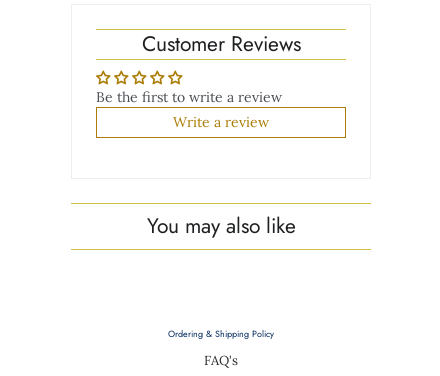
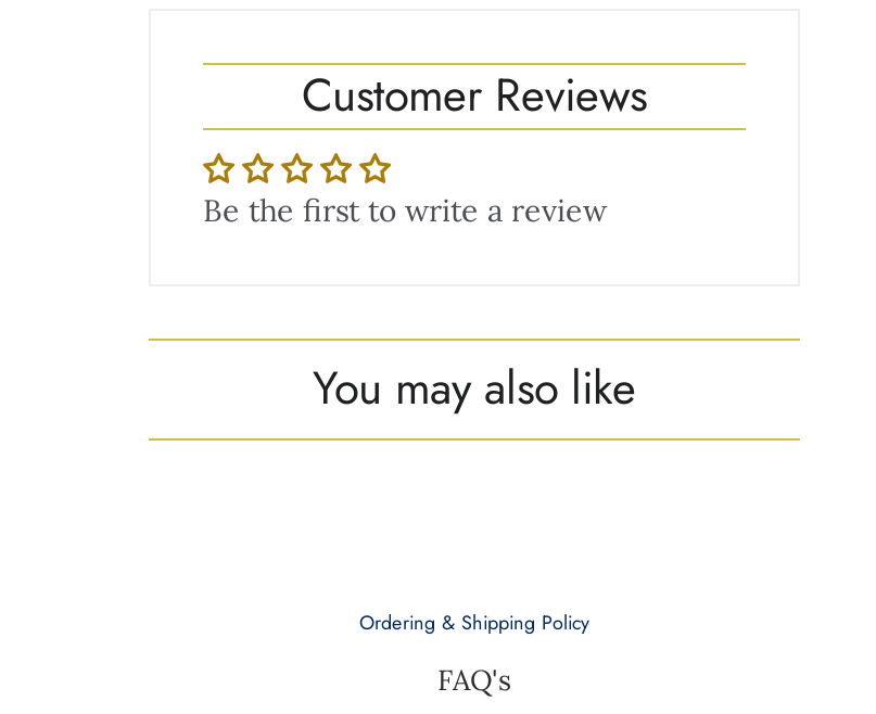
- Write a review
